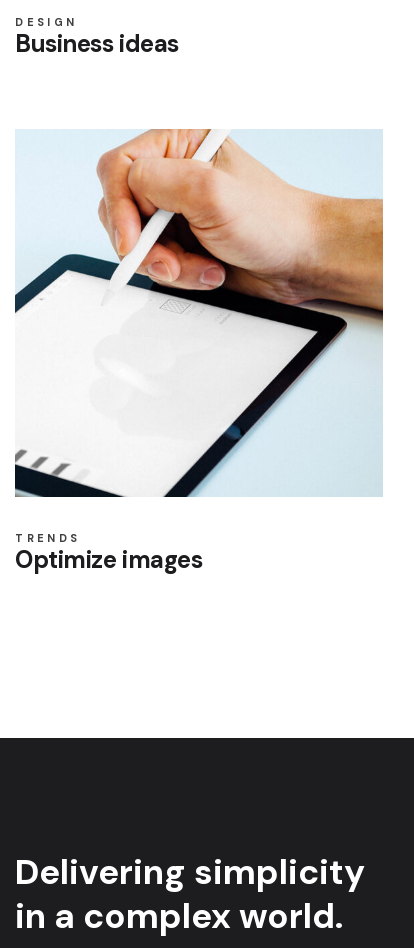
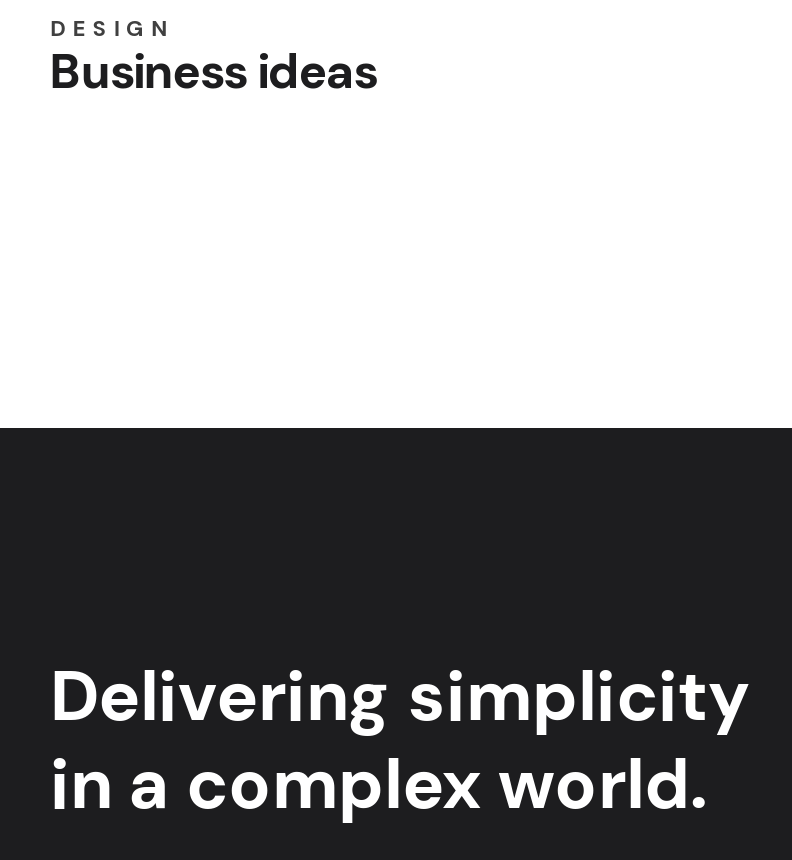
- [image]
- TRENDS
- Optimize images
